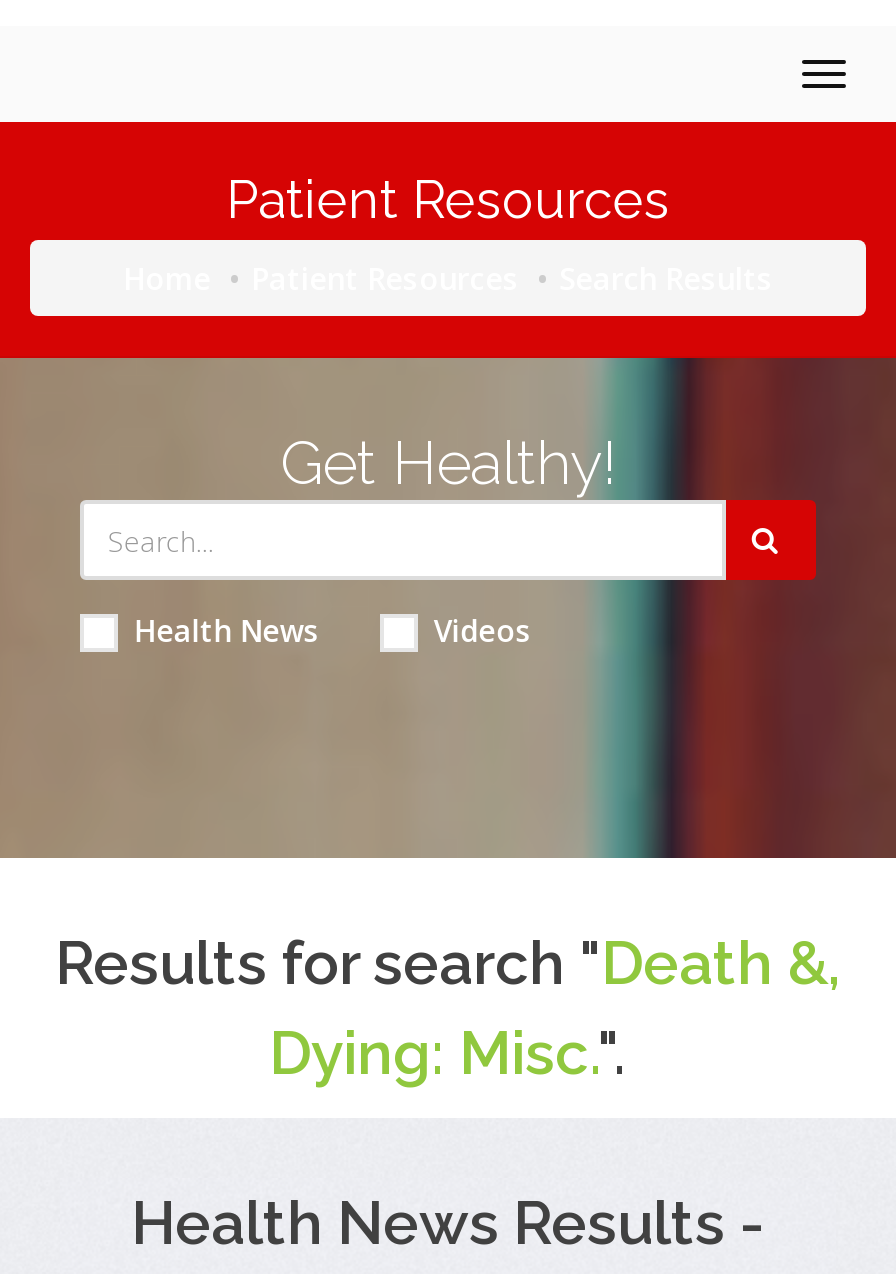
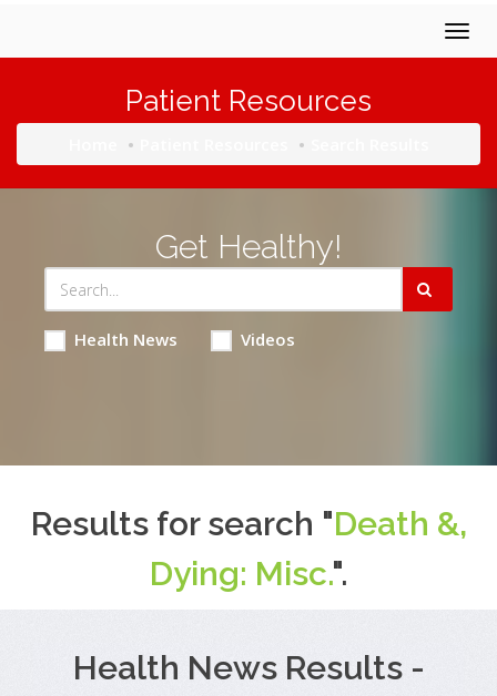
- [image]
+ [image]
